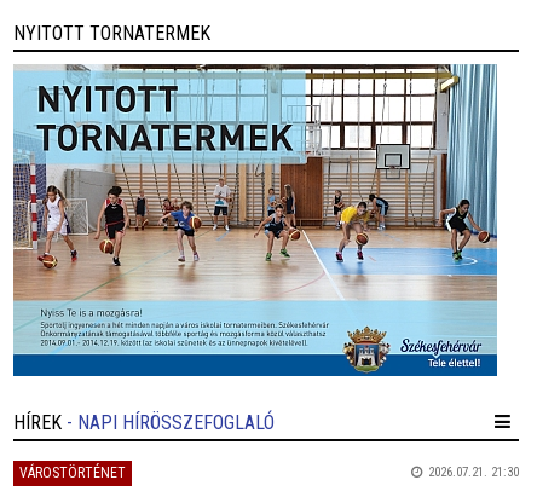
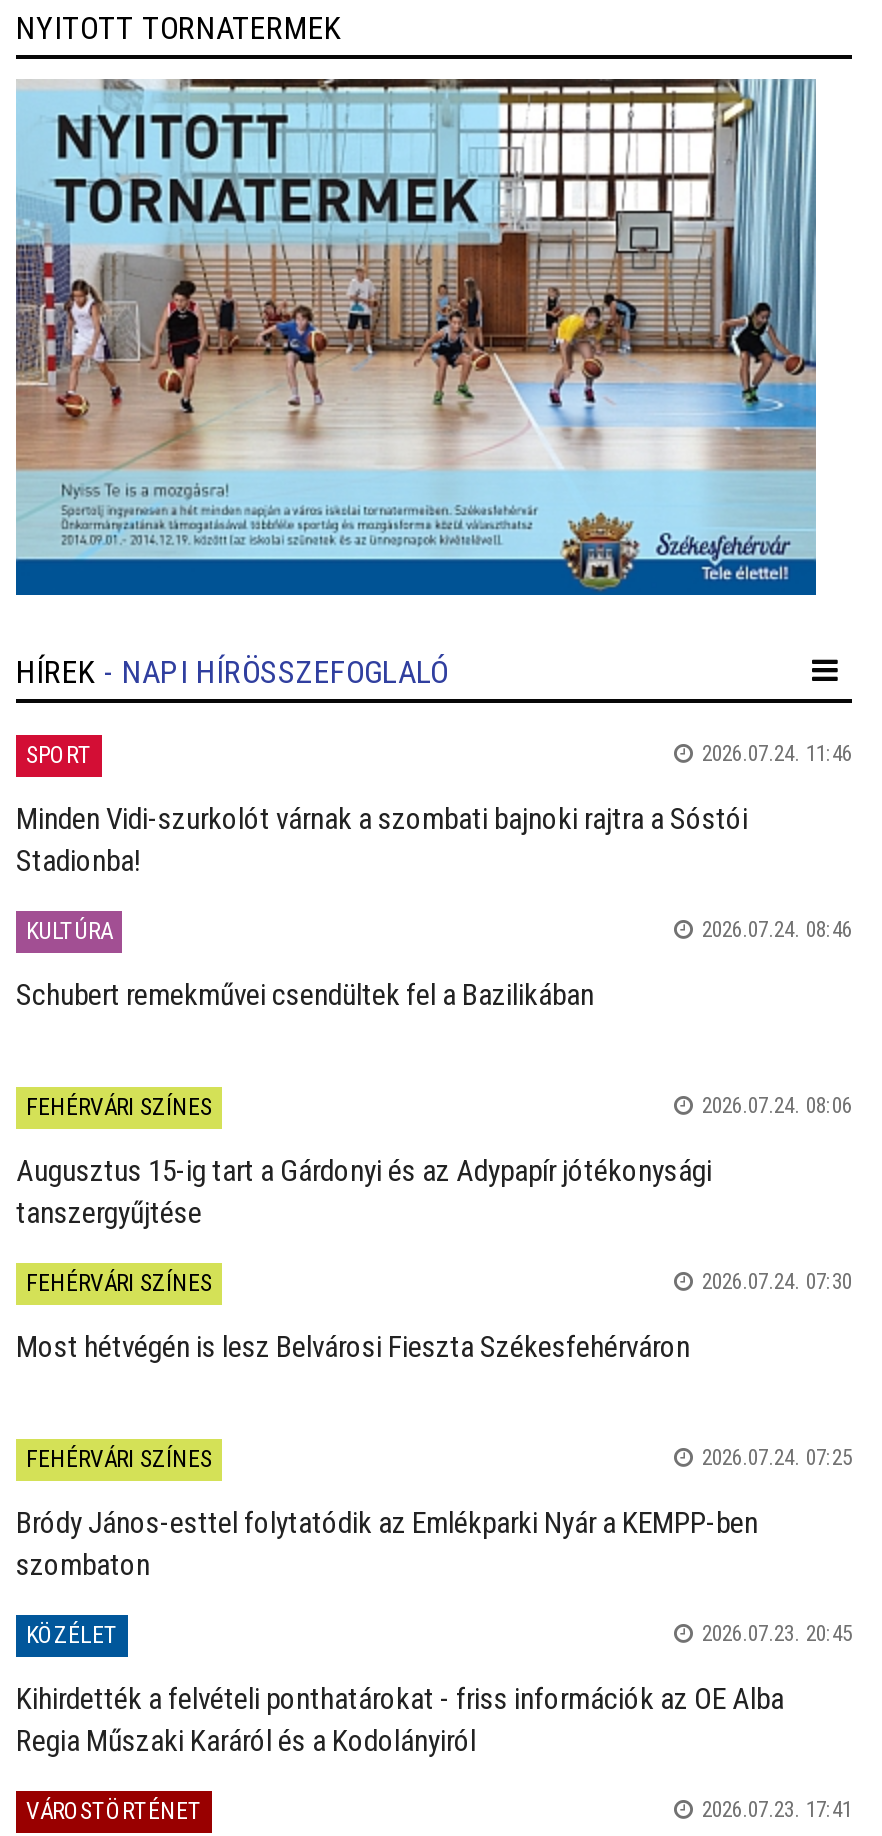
+ SPORT
+ 2026.07.24. 11:46
+ Minden Vidi-szurkolót várnak a szombati bajnoki rajtra a Sóstói
+ Stadionba!
+ KULTÚRA
+ 2026.07.24. 08:46
+ Schubert remekművei csendültek fel a Bazilikában
+ FEHÉRVÁRI SZÍNES
+ 2026.07.24. 08:06
+ Augusztus 15-ig tart a Gárdonyi és az Adypapír jótékonysági
+ tanszergyűjtése
+ FEHÉRVÁRI SZÍNES
+ 2026.07.24. 07:30
+ Most hétvégén is lesz Belvárosi Fieszta Székesfehérváron
+ FEHÉRVÁRI SZÍNES
+ 2026.07.24. 07:25
+ Bródy János-esttel folytatódik az Emlékparki Nyár a KEMPP-ben
+ szombaton
+ KÖZÉLET
+ 2026.07.23. 20:45
+ Kihirdették a felvételi ponthatárokat - friss információk az OE Alba
+ Regia Műszaki Karáról és a Kodolányiról

- 2026.07.21. 21:30
+ 2026.07.23. 17:41
